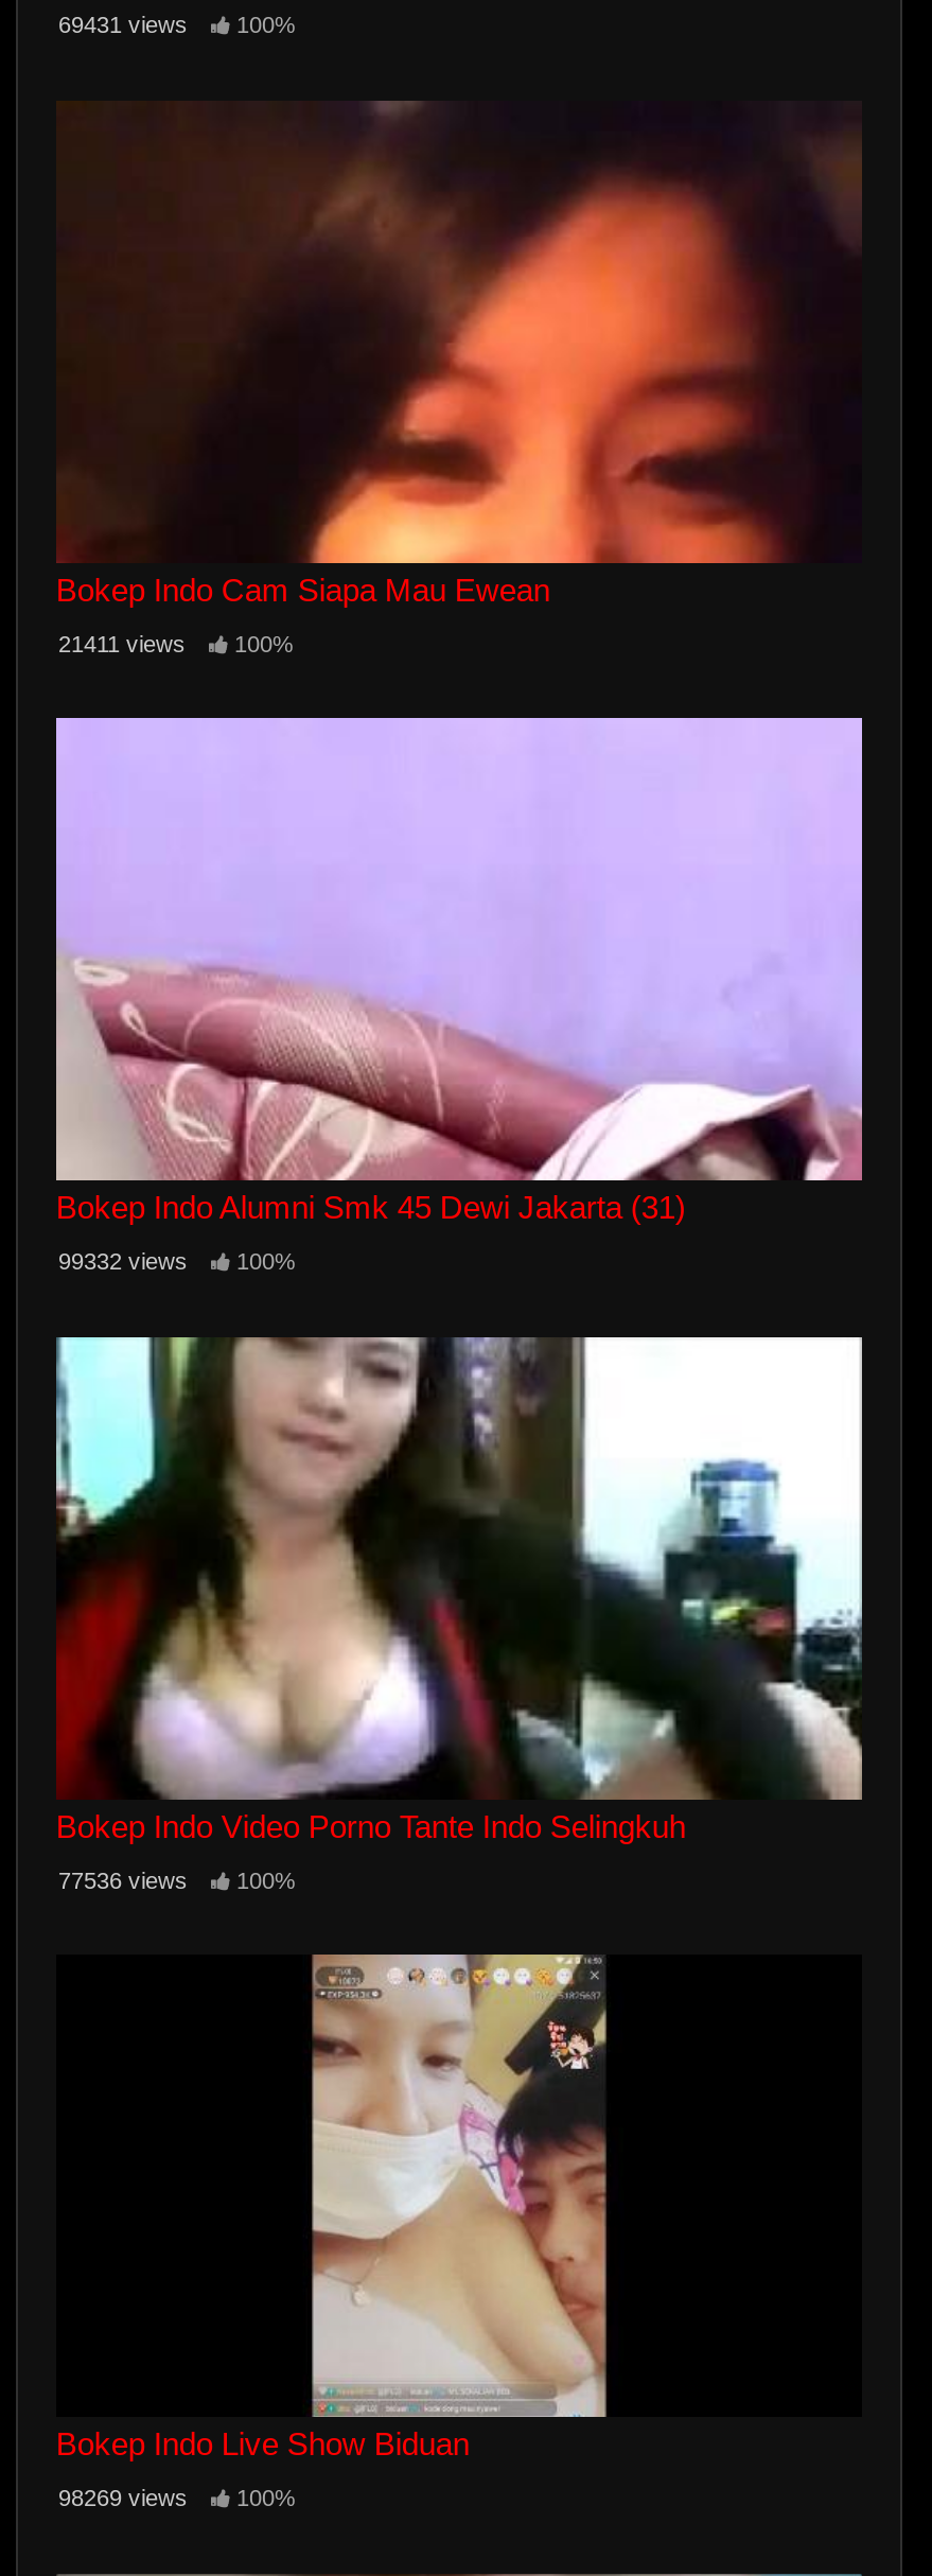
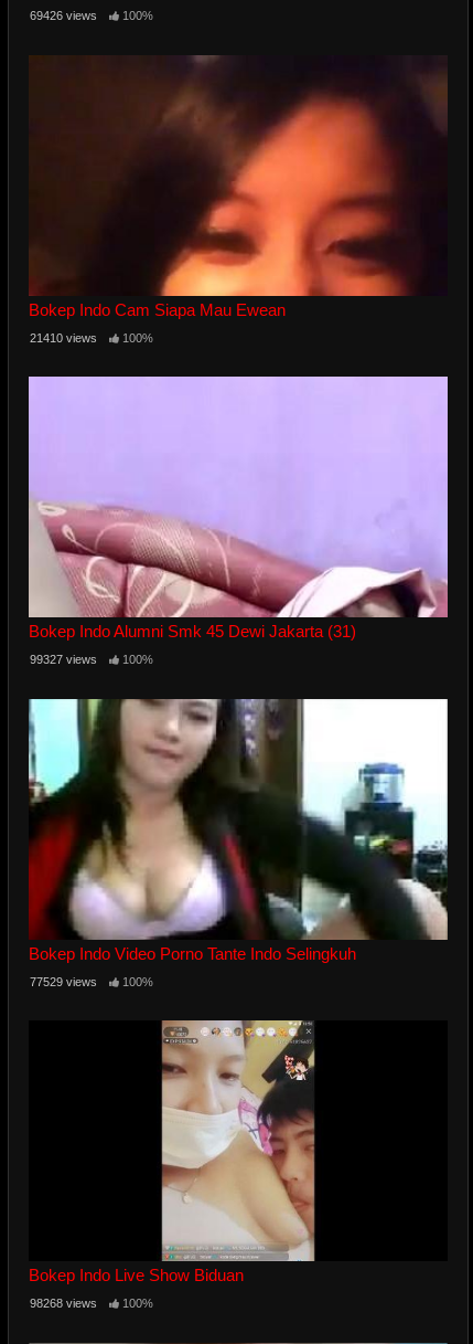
- 69431 views 100%
+ 69426 views 100%

- 21411 views 100%
+ 21410 views 100%

- 99332 views 100%
+ 99327 views 100%

- 77536 views 100%
+ 77529 views 100%

- 98269 views 100%
+ 98268 views 100%
